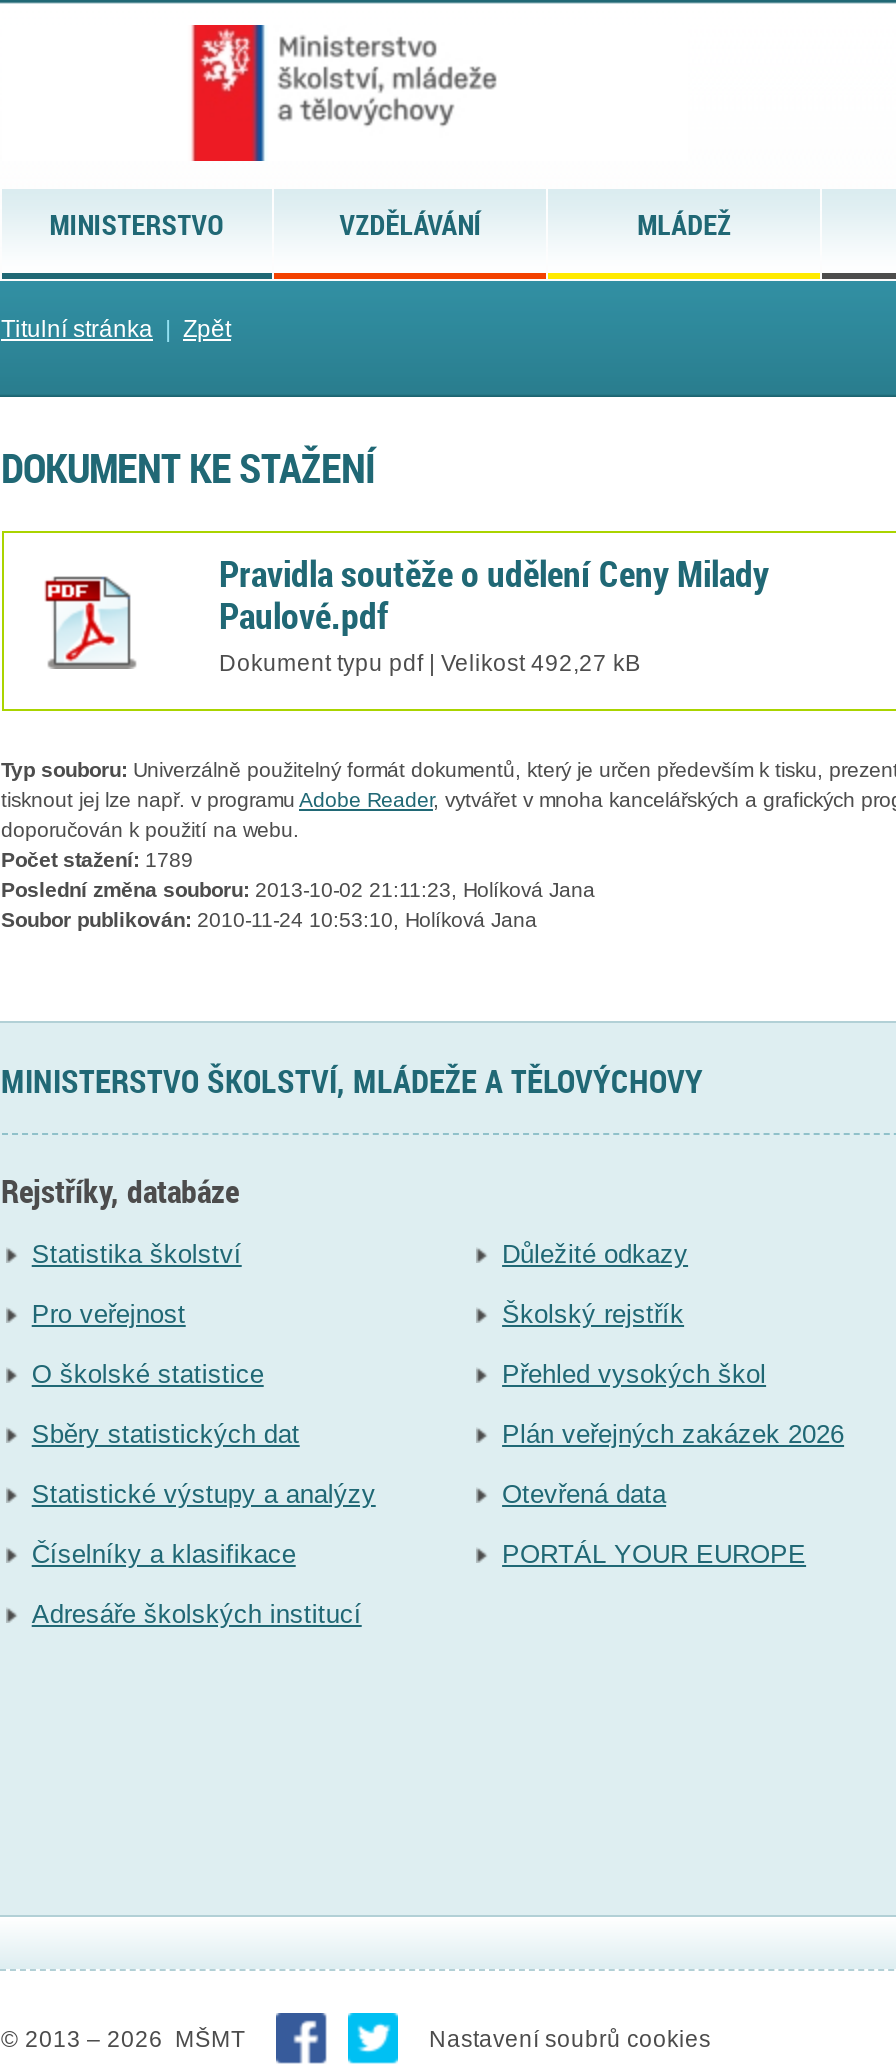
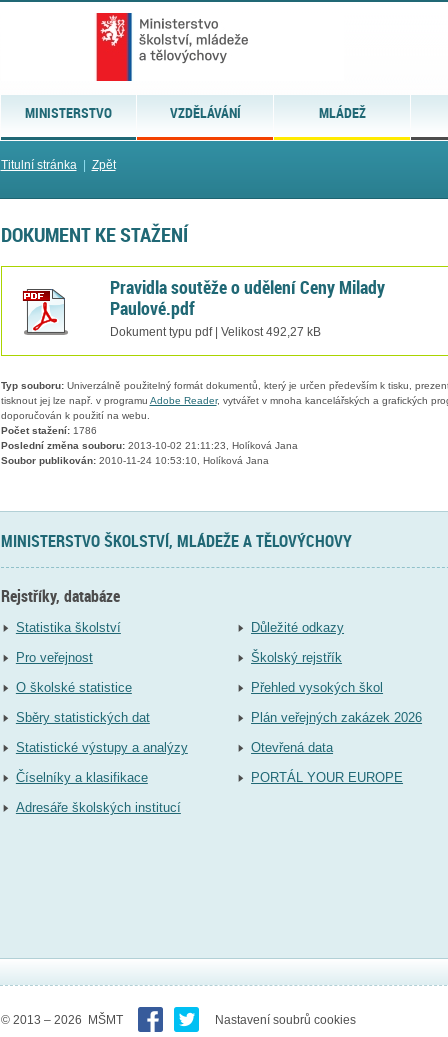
- Počet stažení: 1789
+ Počet stažení: 1786
